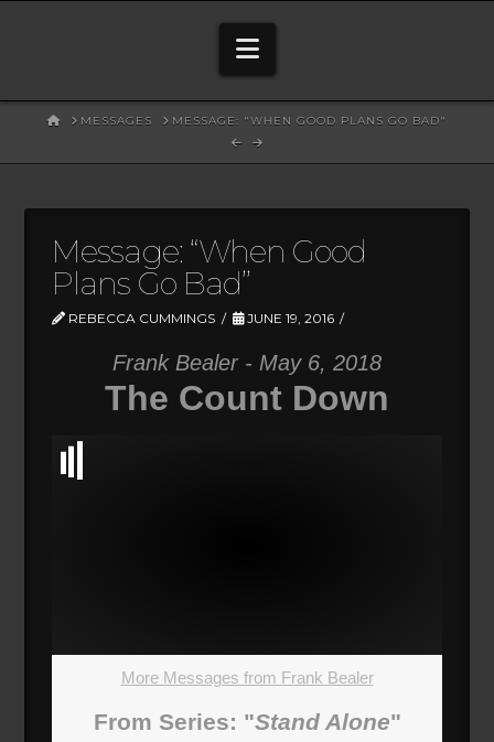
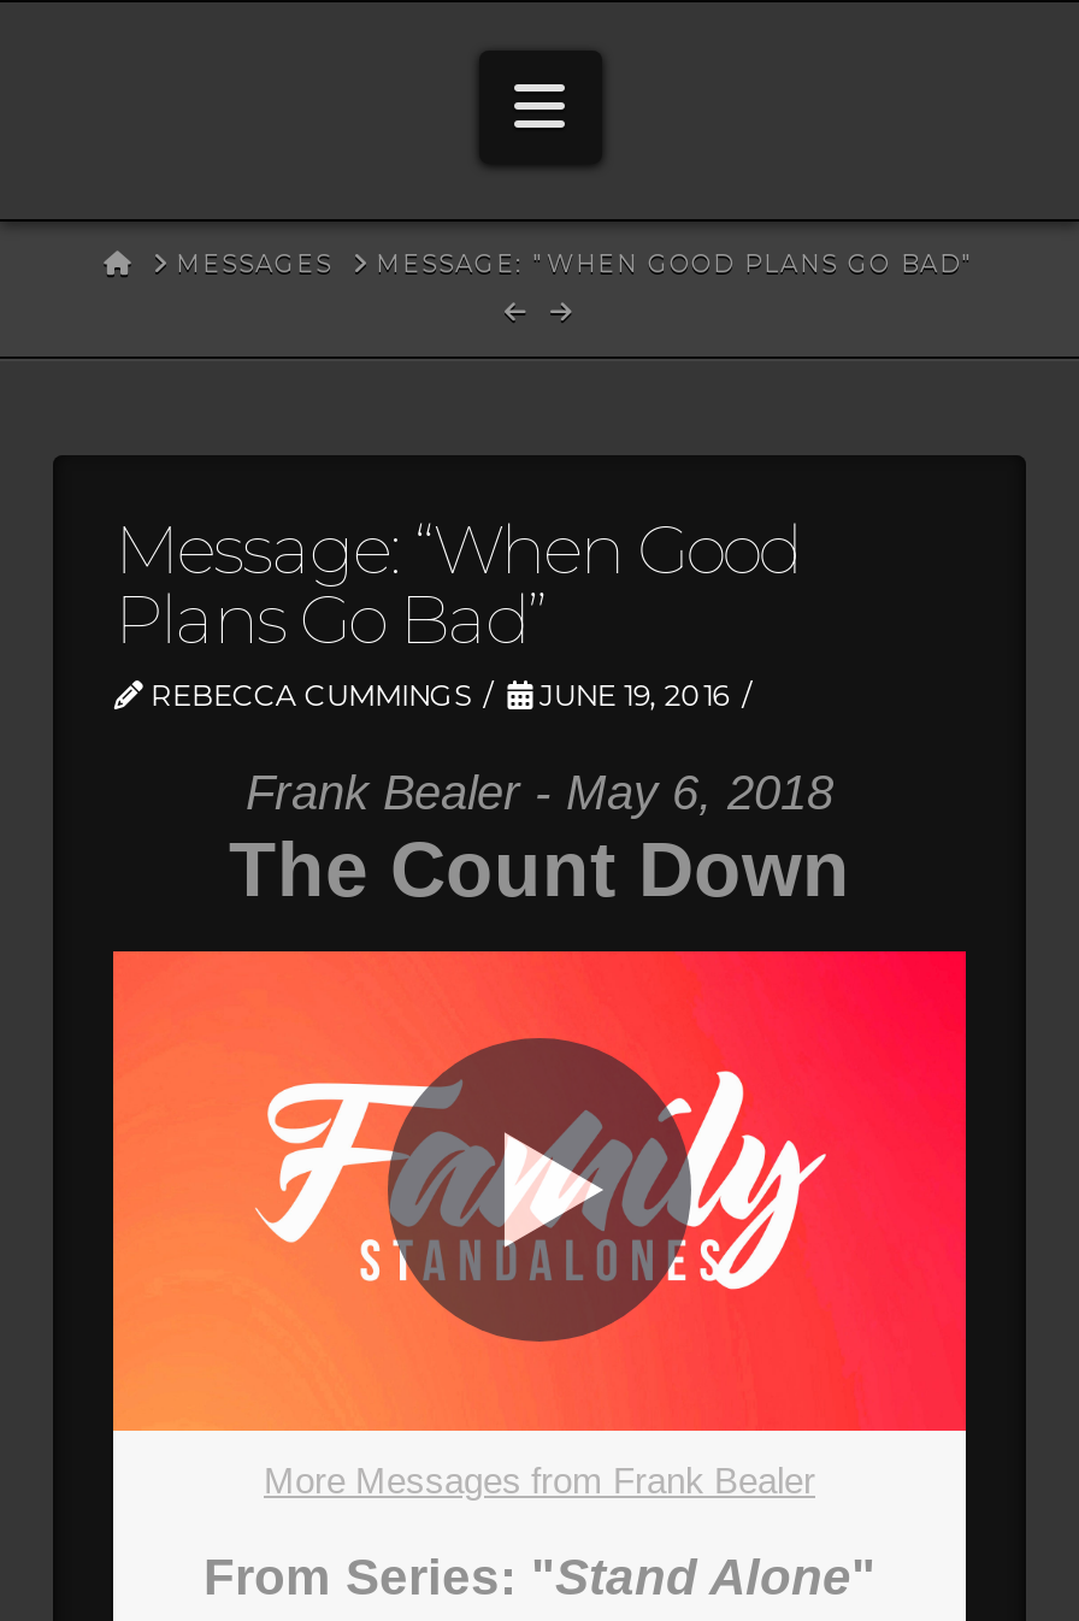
+ [image]
